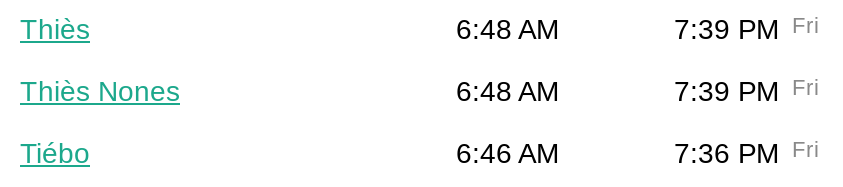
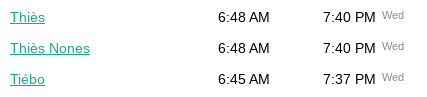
- 7:39 PM Fri
+ 7:40 PM Wed

- 7:39 PM Fri
+ 7:40 PM Wed

- 6:46 AM
+ 6:45 AM

- 7:36 PM Fri
+ 7:37 PM Wed
